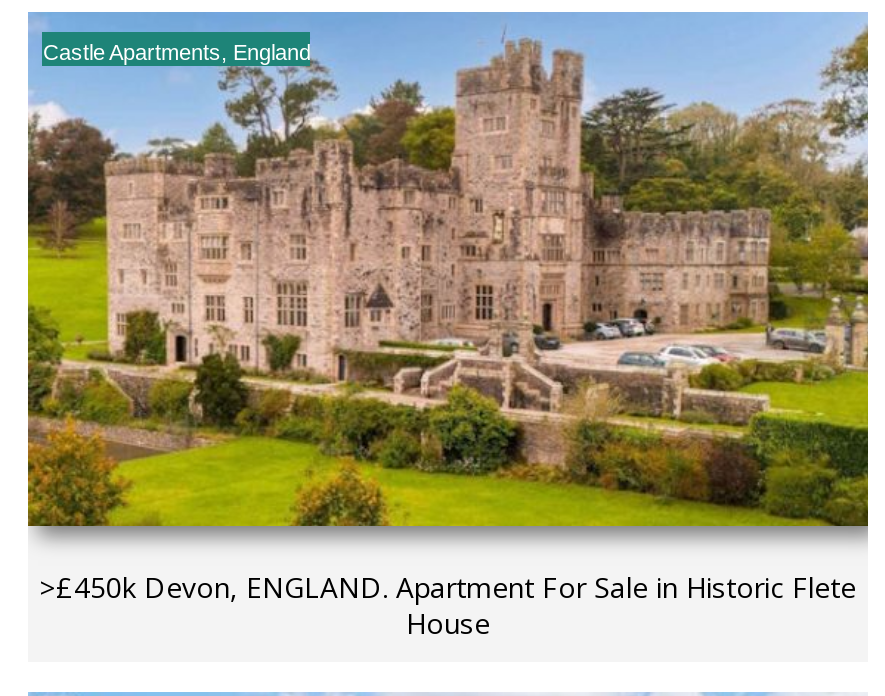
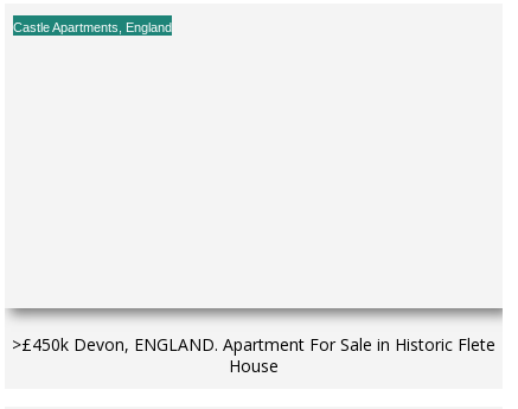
- [image]
